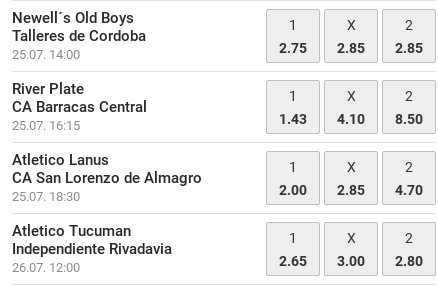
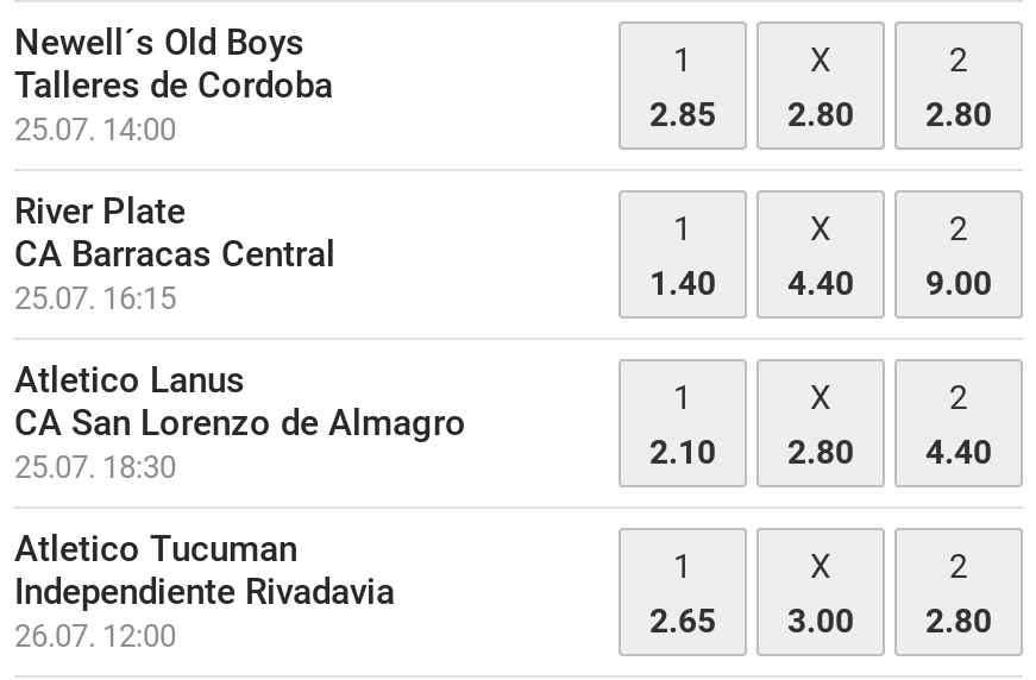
- 2.75
+ 2.85

- 2.85
+ 2.80

- 2.85
+ 2.80

- 1.43
+ 1.40

- 4.10
+ 4.40

- 8.50
+ 9.00

- 2.00
+ 2.10

- 2.85
+ 2.80

- 4.70
+ 4.40
